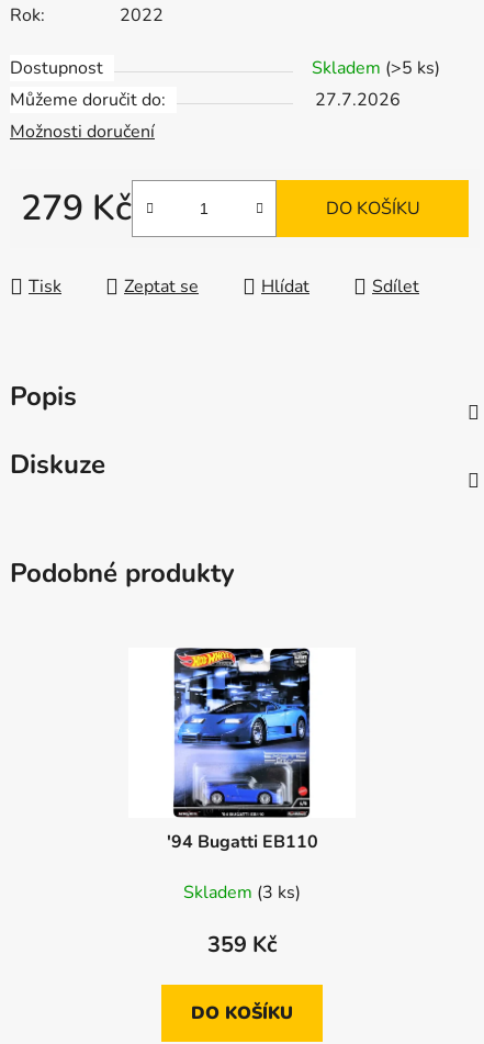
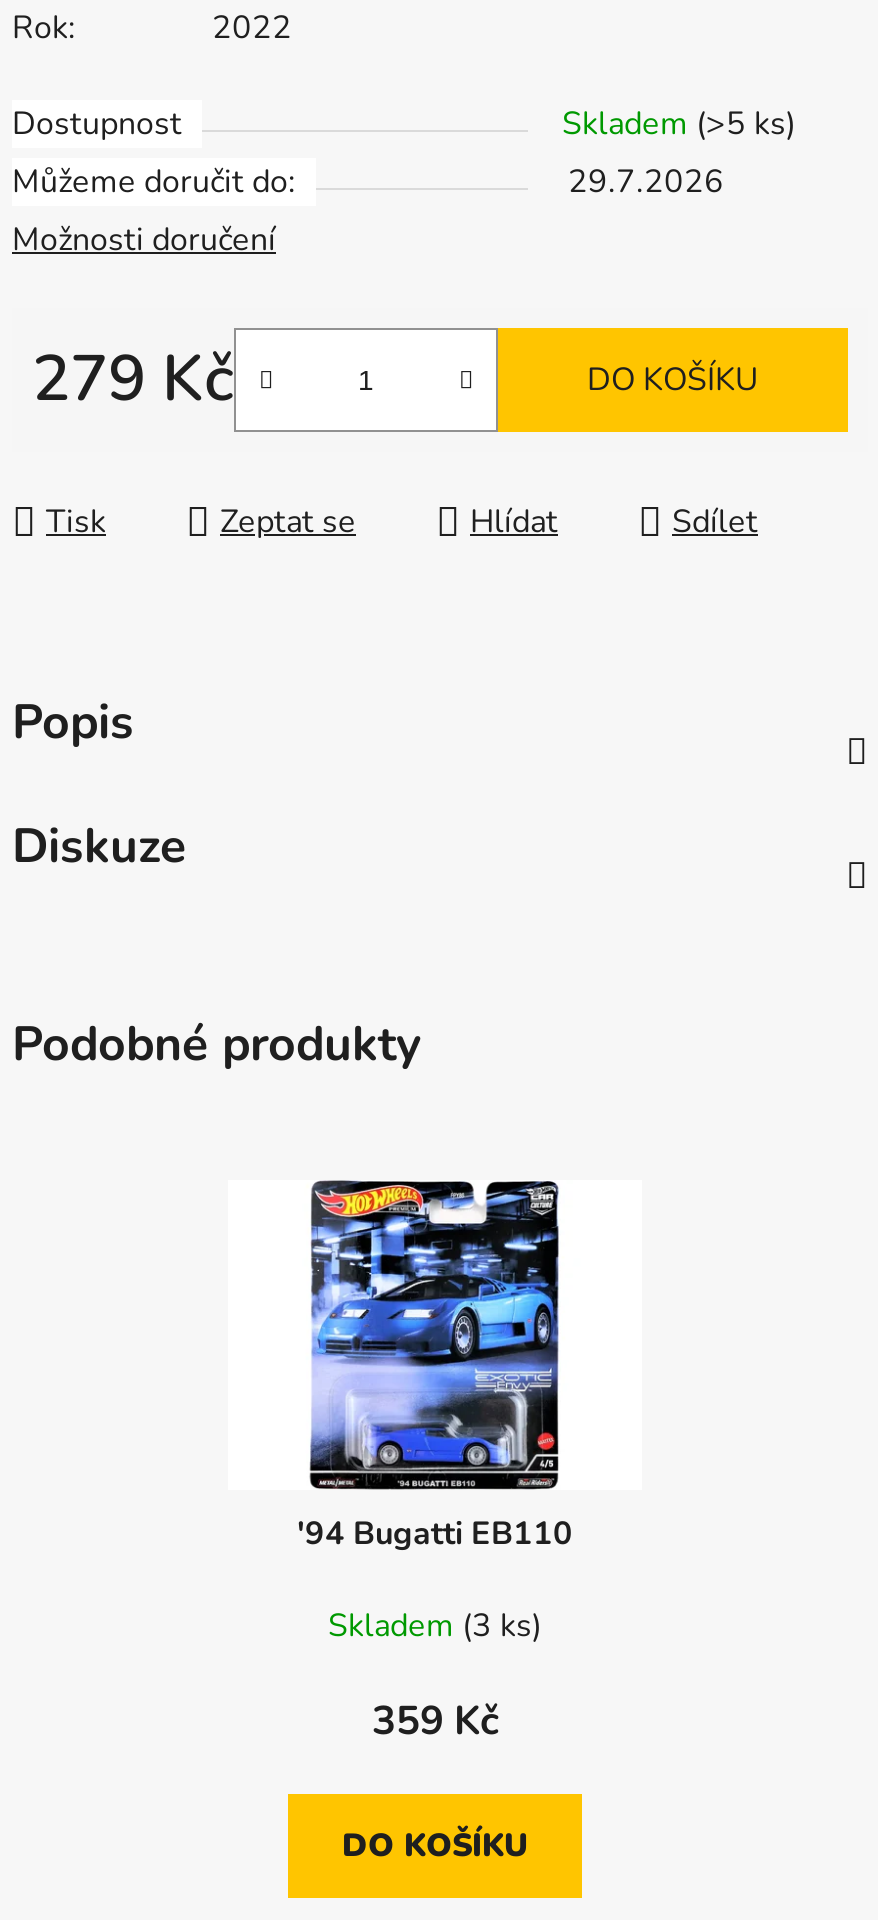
- 27.7.2026
+ 29.7.2026
